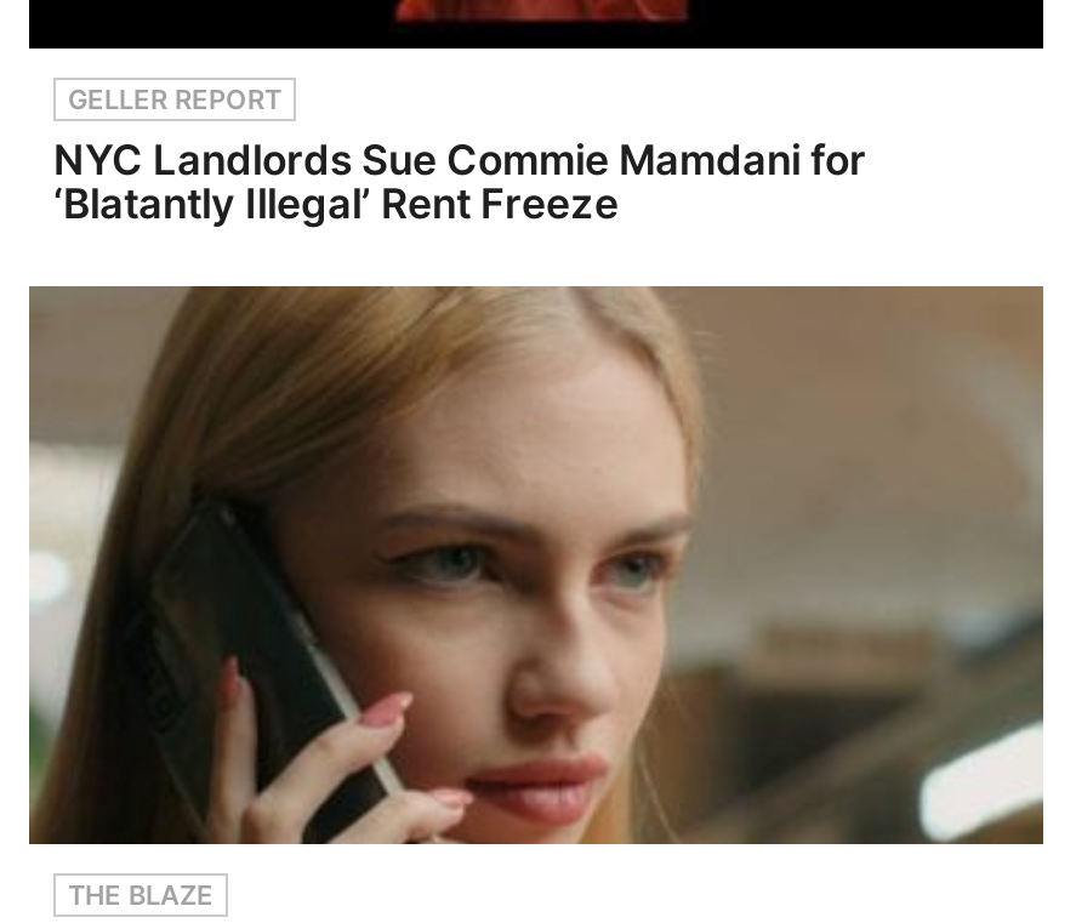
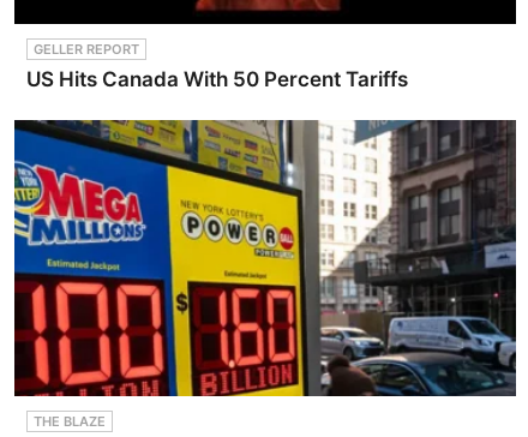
- NYC Landlords Sue Commie Mamdani for
- ‘Blatantly Illegal’ Rent Freeze
+ US Hits Canada With 50 Percent Tariffs

- [image]
+ [image]
